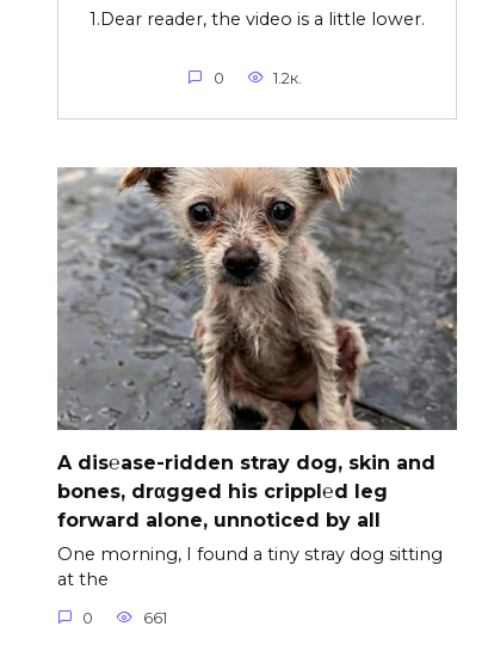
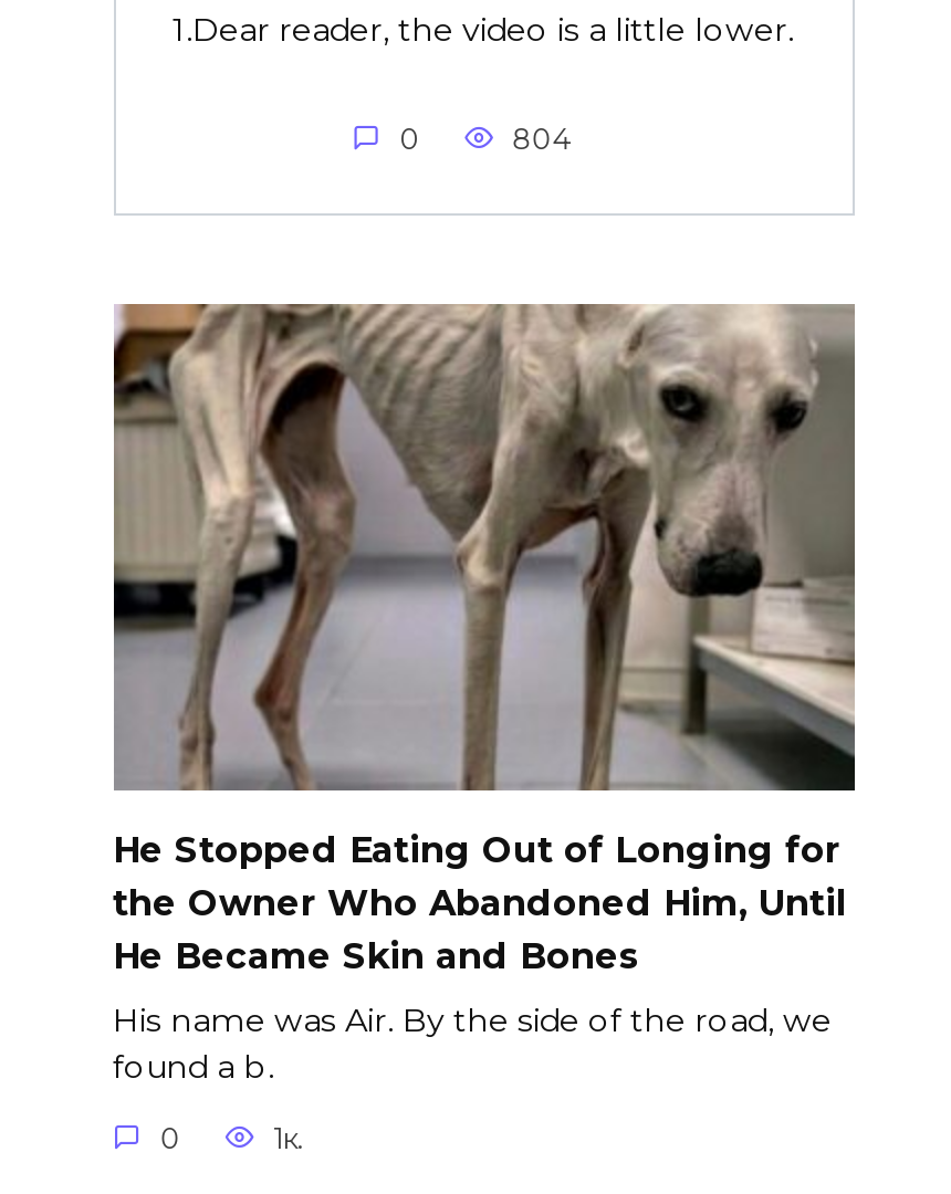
- 1.2к.
+ 804

- [image]
- A dis℮ase-ridden stray dog, skin and
- bones, drαgged his crippl℮d leg
- forward alone, unnoticed by all
+ [image]
+ He Stopped Eating Out of Longing for
+ the Owner Who Abandoned Him, Until
+ He Became Skin and Bones

- One morning, I found a tiny stray dog sitting
- at the
+ His name was Air. By the side of the road, we
+ found a b.

- 661
+ 1к.
